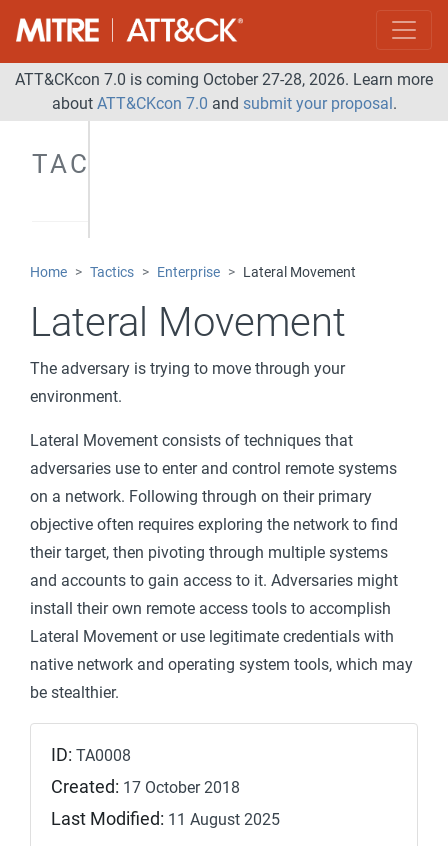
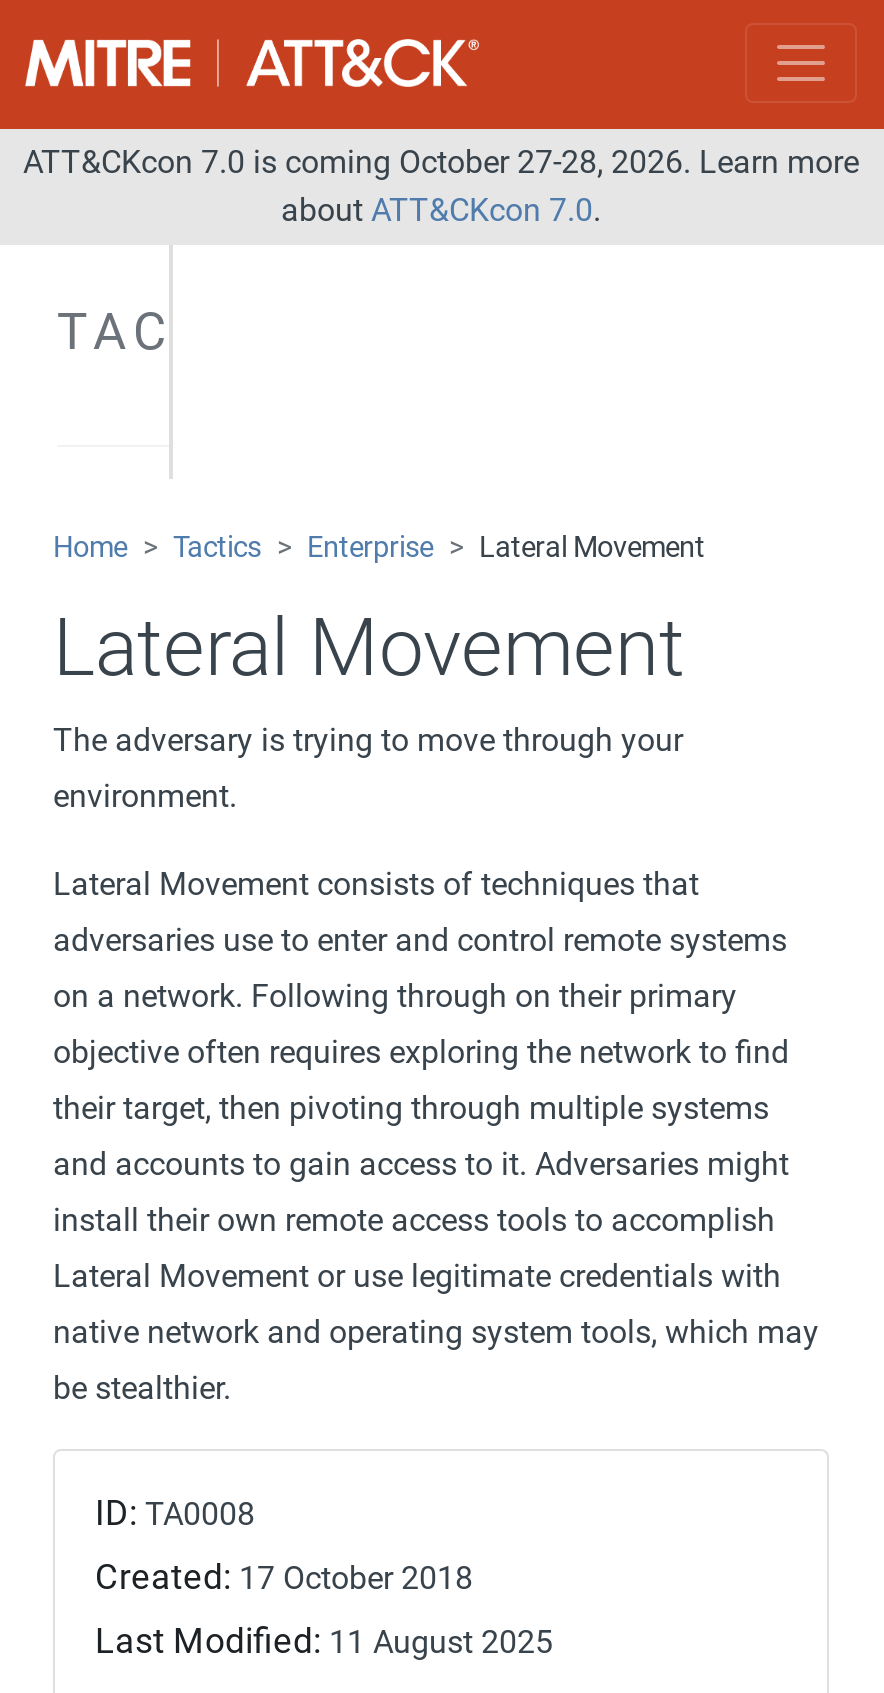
- about ATT&CKcon 7.0 and submit your proposal.
+ about ATT&CKcon 7.0.
